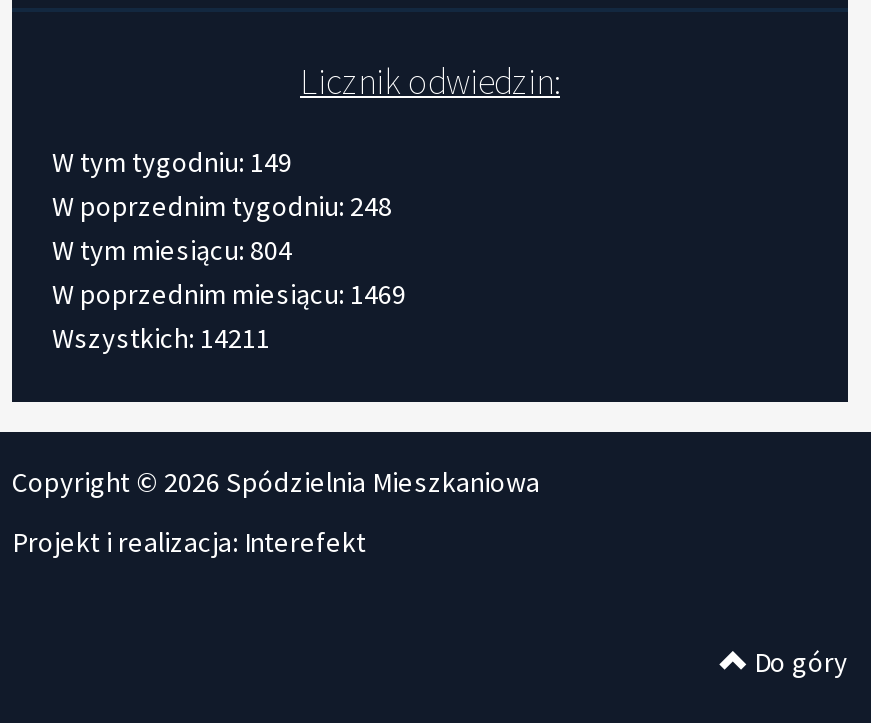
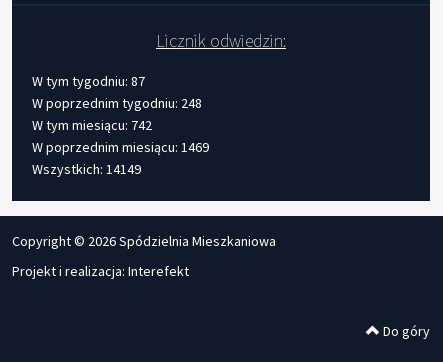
- W tym tygodniu: 149
+ W tym tygodniu: 87

- W tym miesiącu: 804
+ W tym miesiącu: 742

- Wszystkich: 14211
+ Wszystkich: 14149
